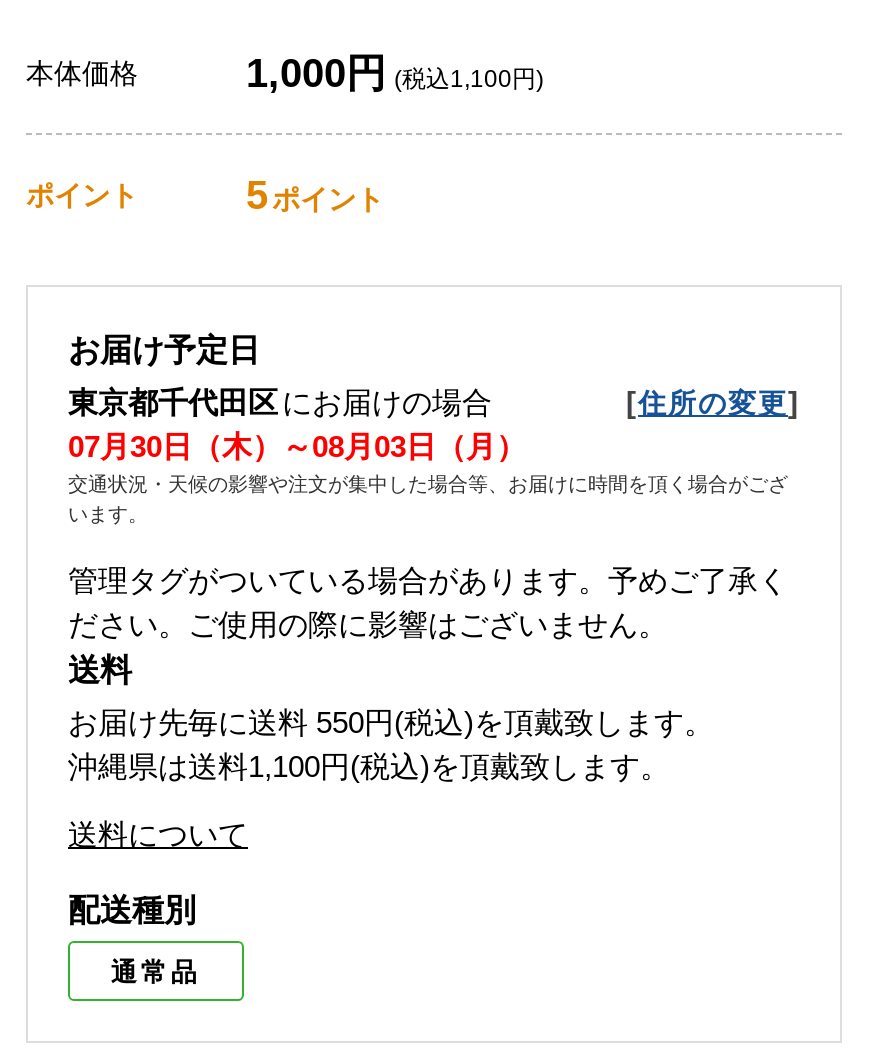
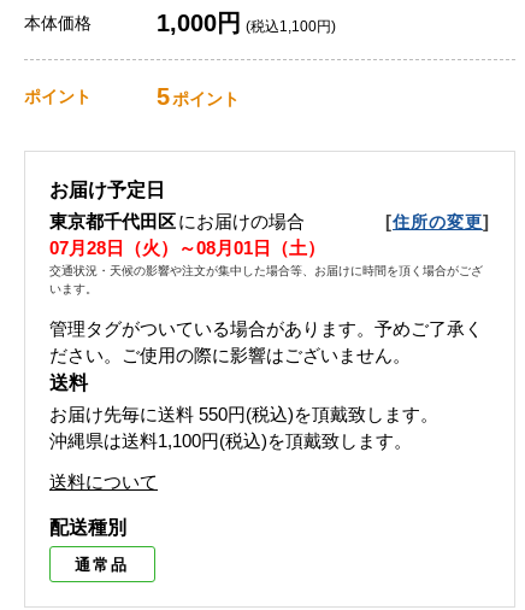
- 07月30日（木）～08月03日（月）
+ 07月28日（火）～08月01日（土）
